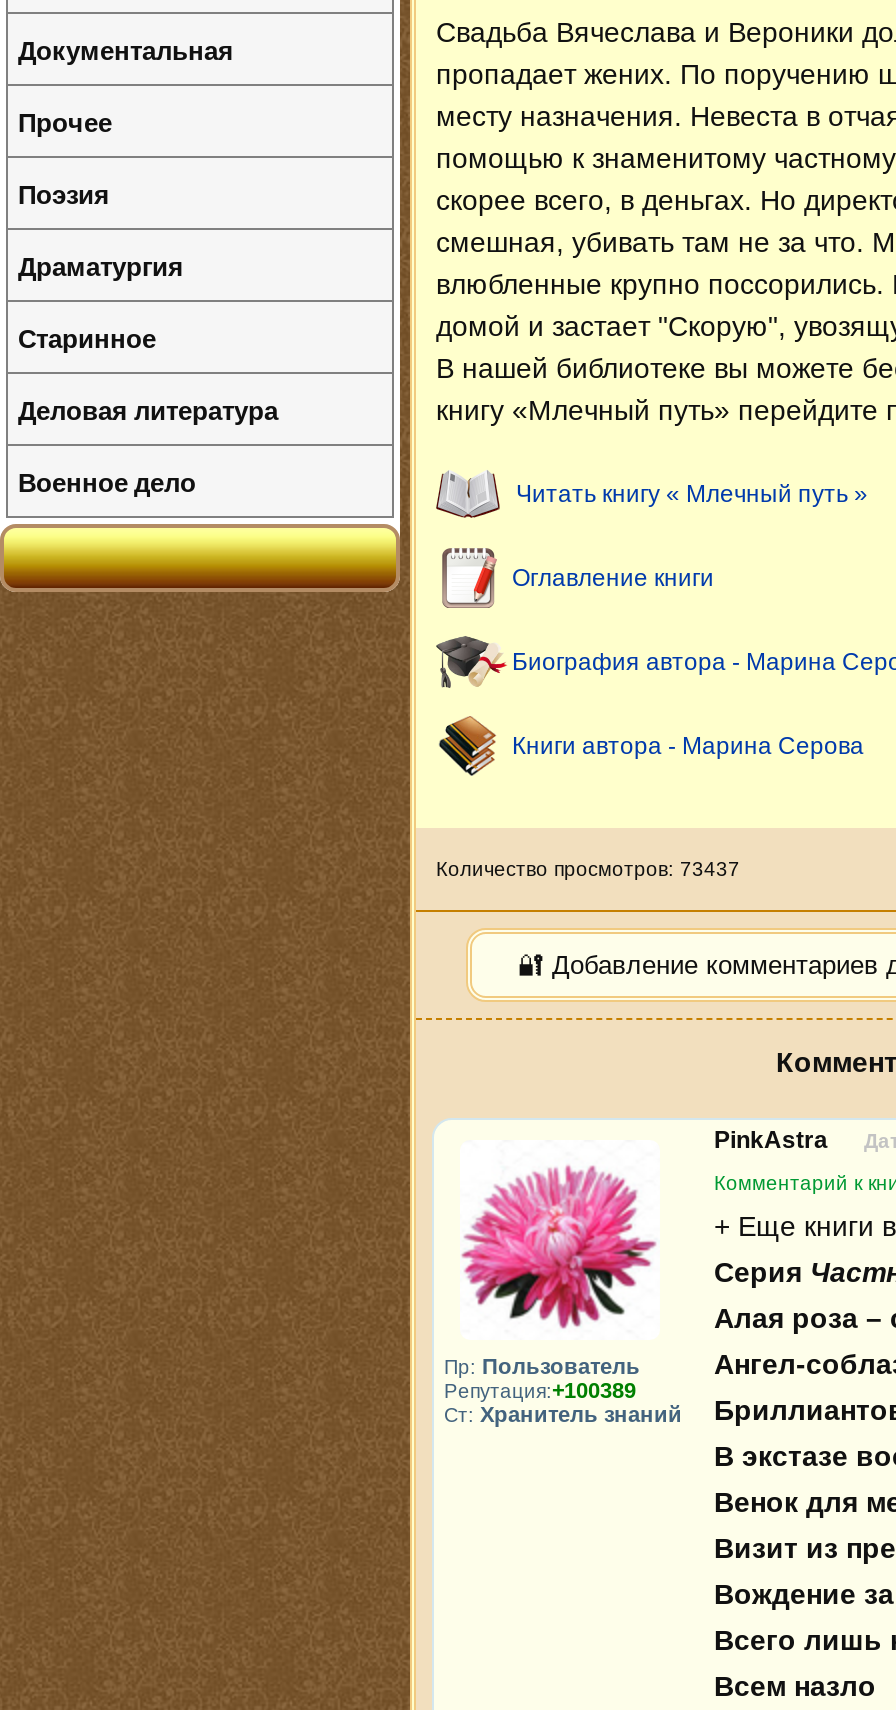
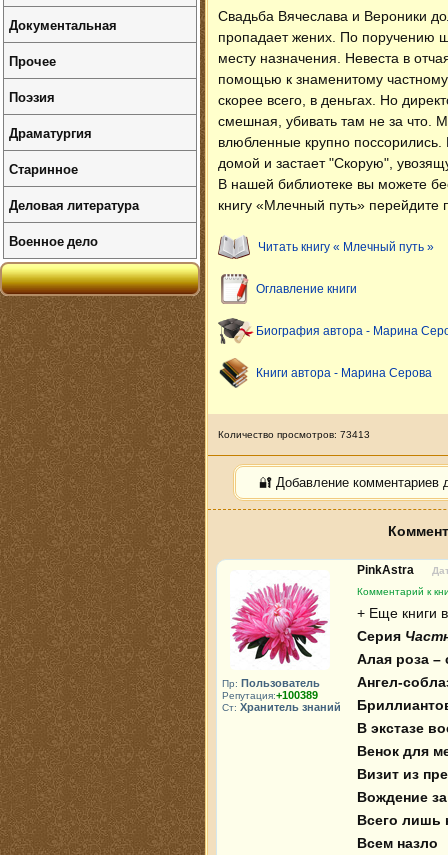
- Количество просмотров: 73437
+ Количество просмотров: 73413
